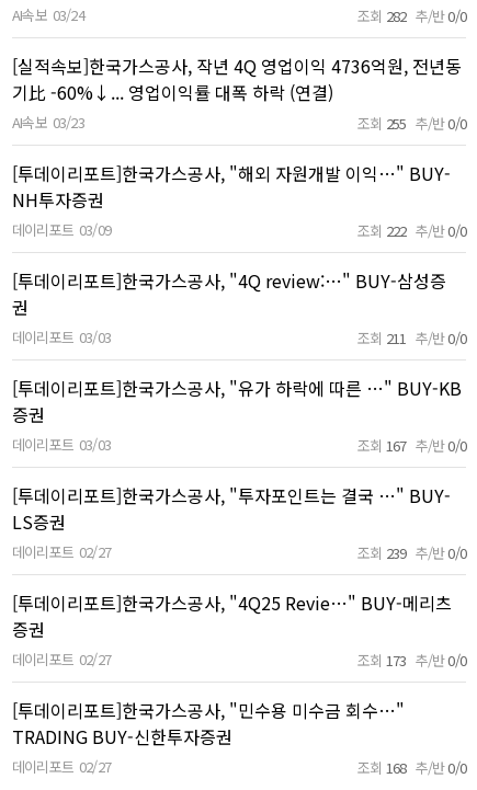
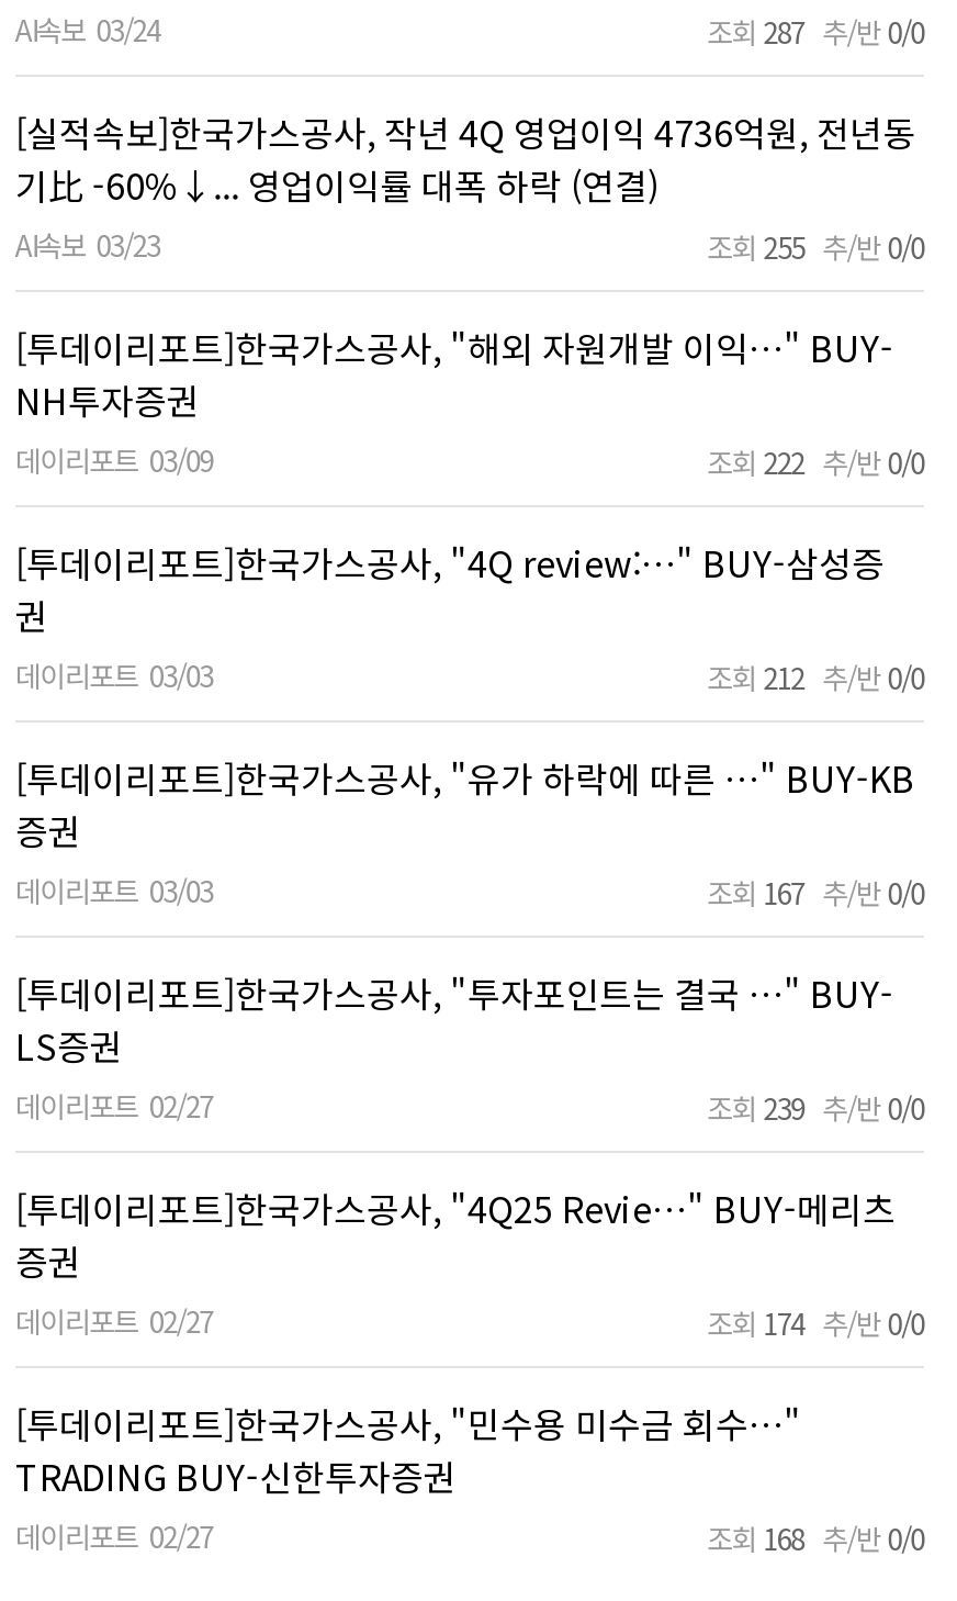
- 조회 282 추/반 0/0
+ 조회 287 추/반 0/0

- 조회 211 추/반 0/0
+ 조회 212 추/반 0/0

- 조회 173 추/반 0/0
+ 조회 174 추/반 0/0
